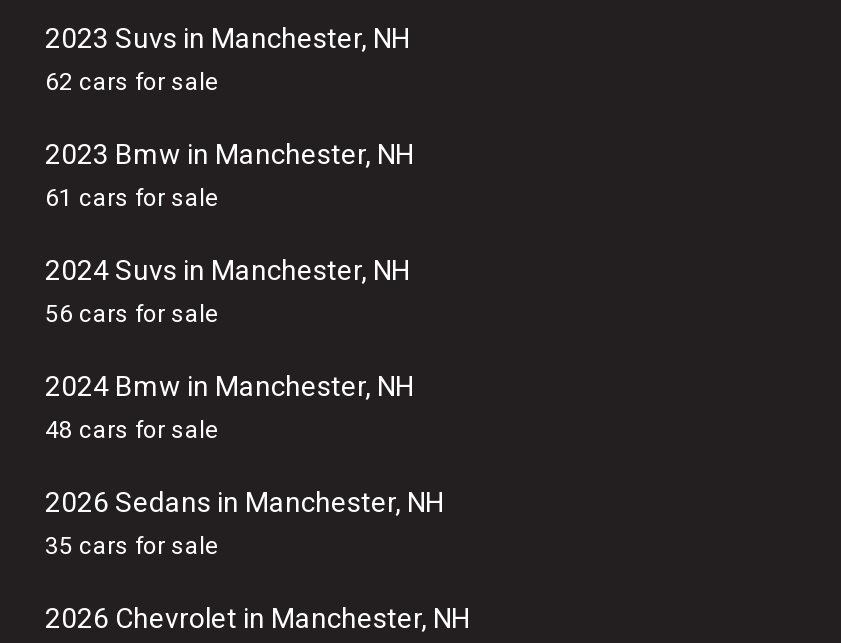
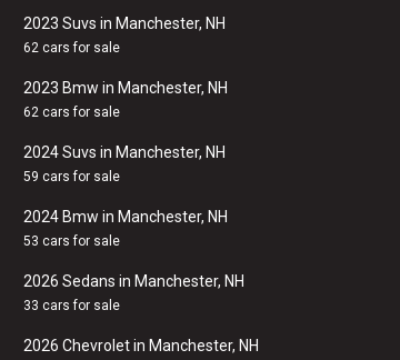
- 61 cars for sale
+ 62 cars for sale

- 56 cars for sale
+ 59 cars for sale

- 48 cars for sale
+ 53 cars for sale

- 35 cars for sale
+ 33 cars for sale
